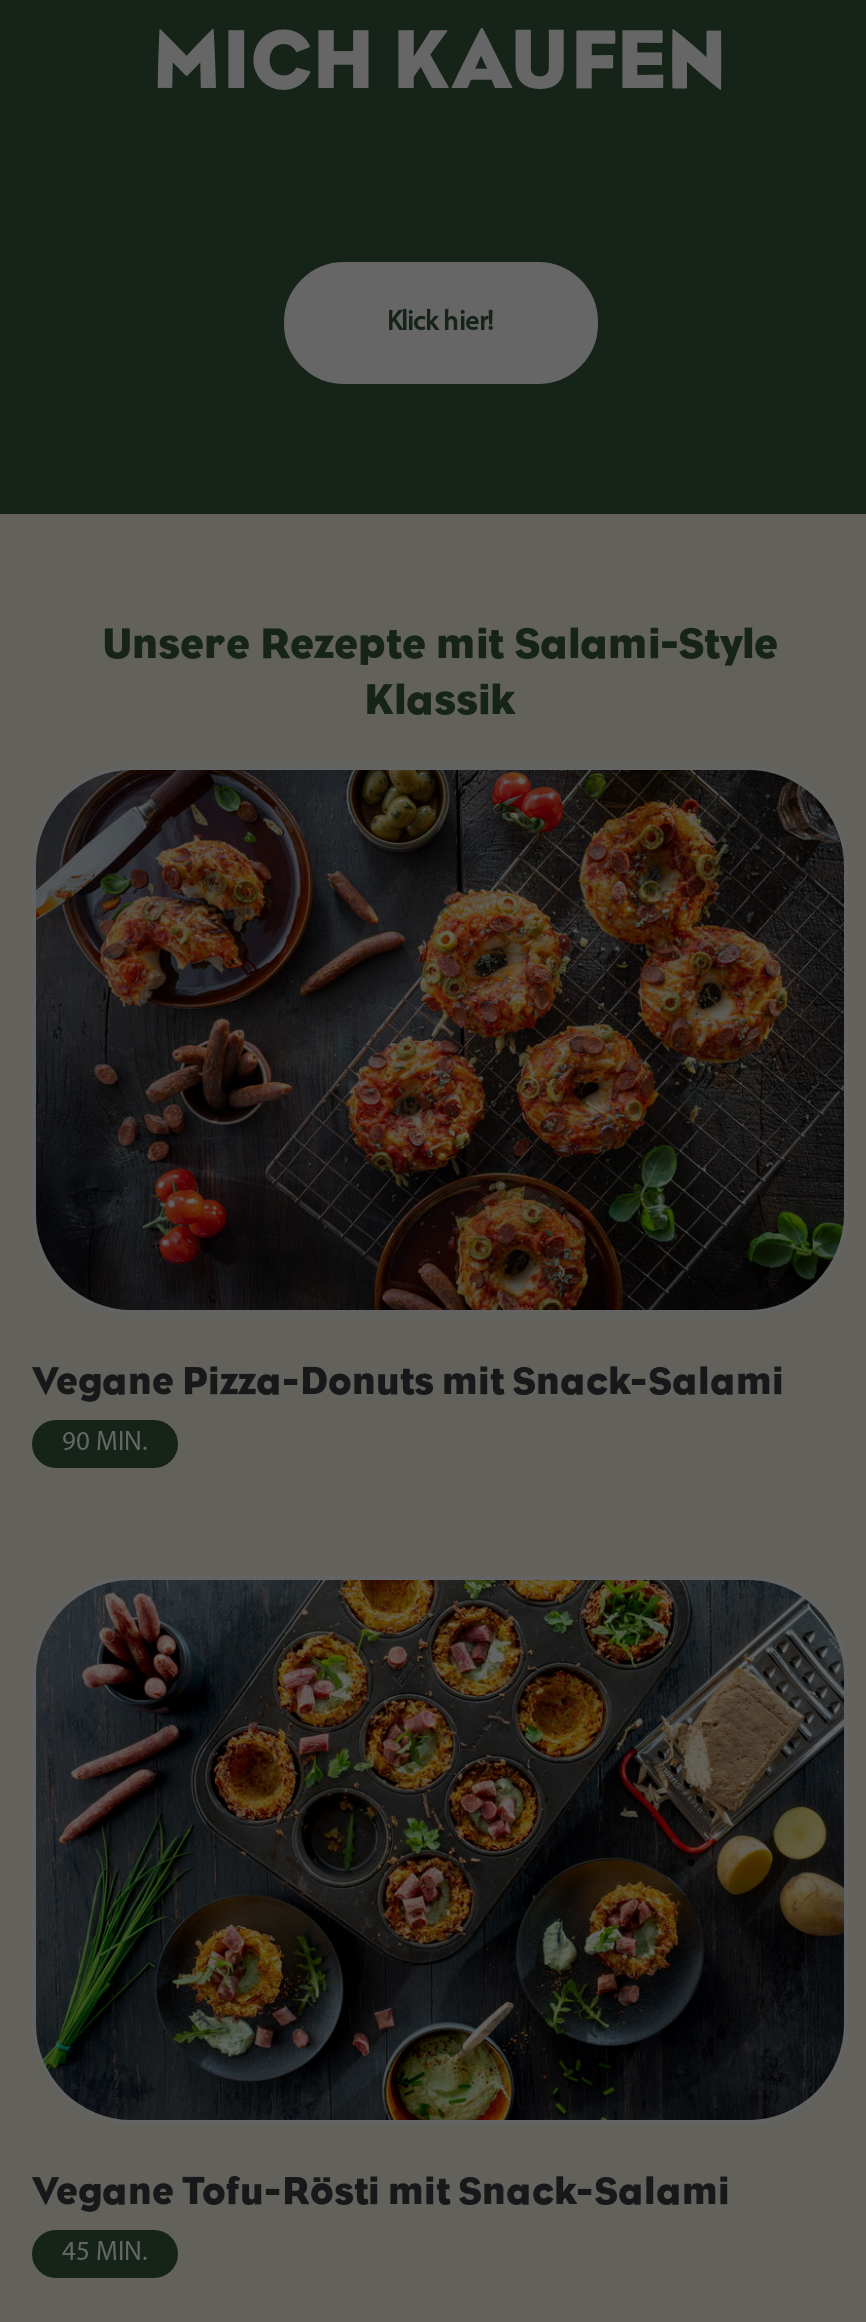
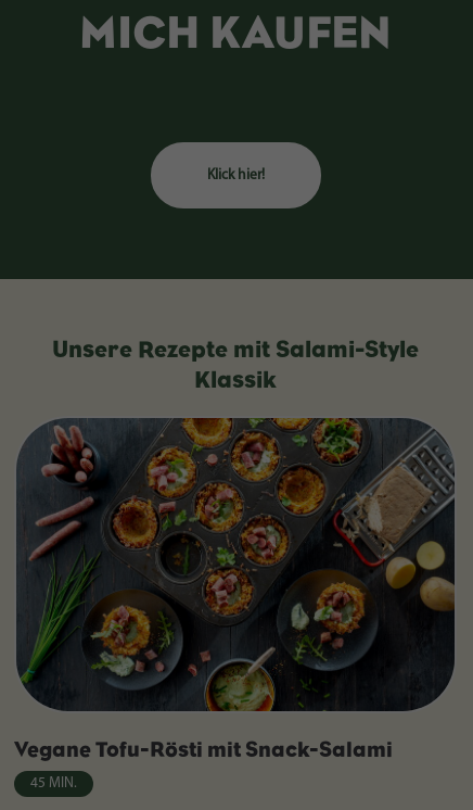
- [image]
- Vegane Pizza-Donuts mit Snack-Salami
- 90 MIN.
